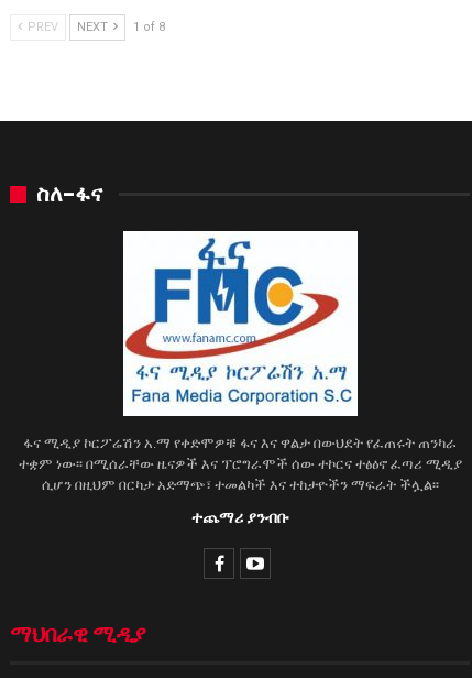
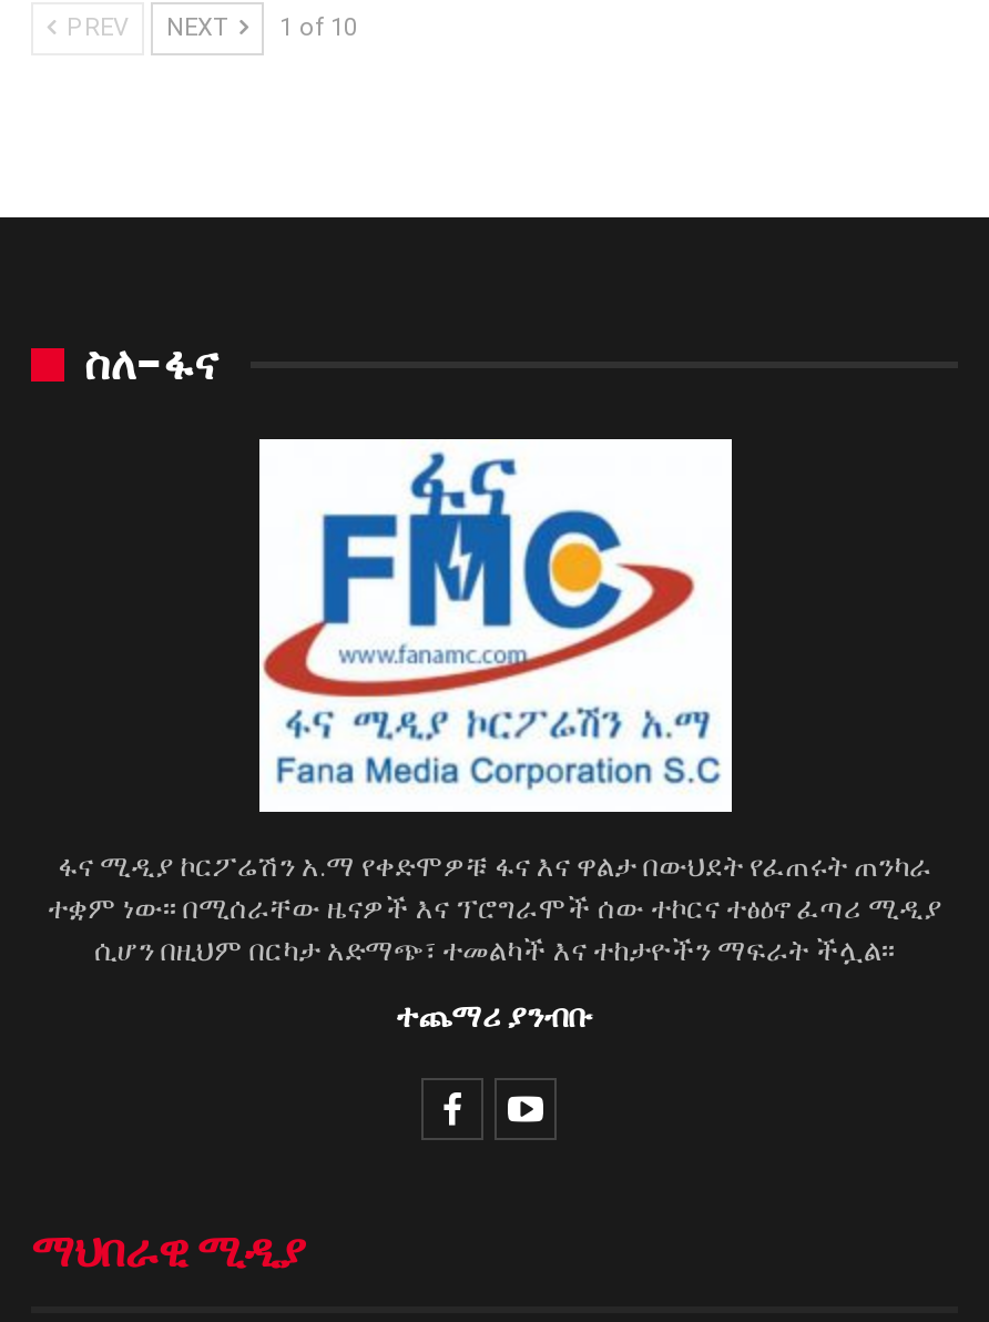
- PREV NEXT 1 of 8
+ PREV NEXT 1 of 10
